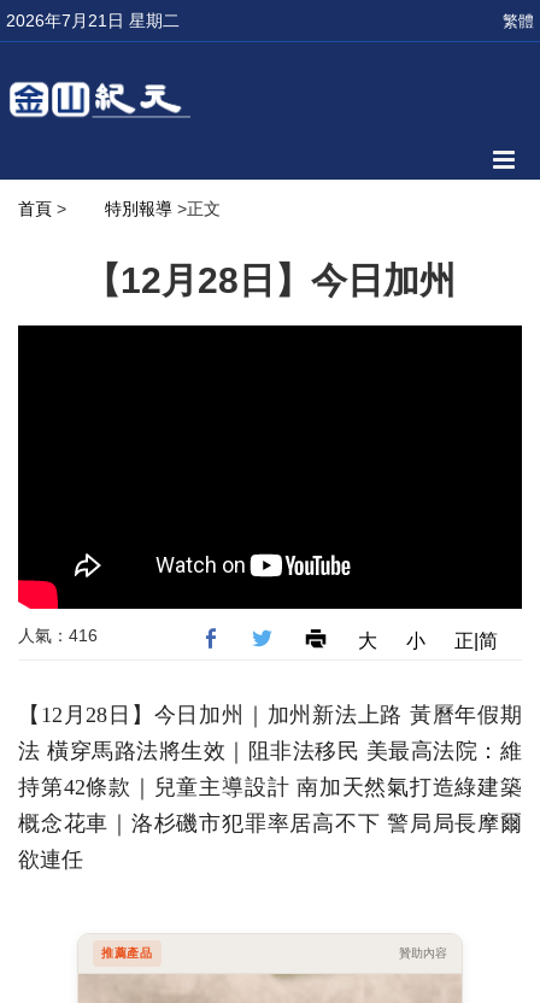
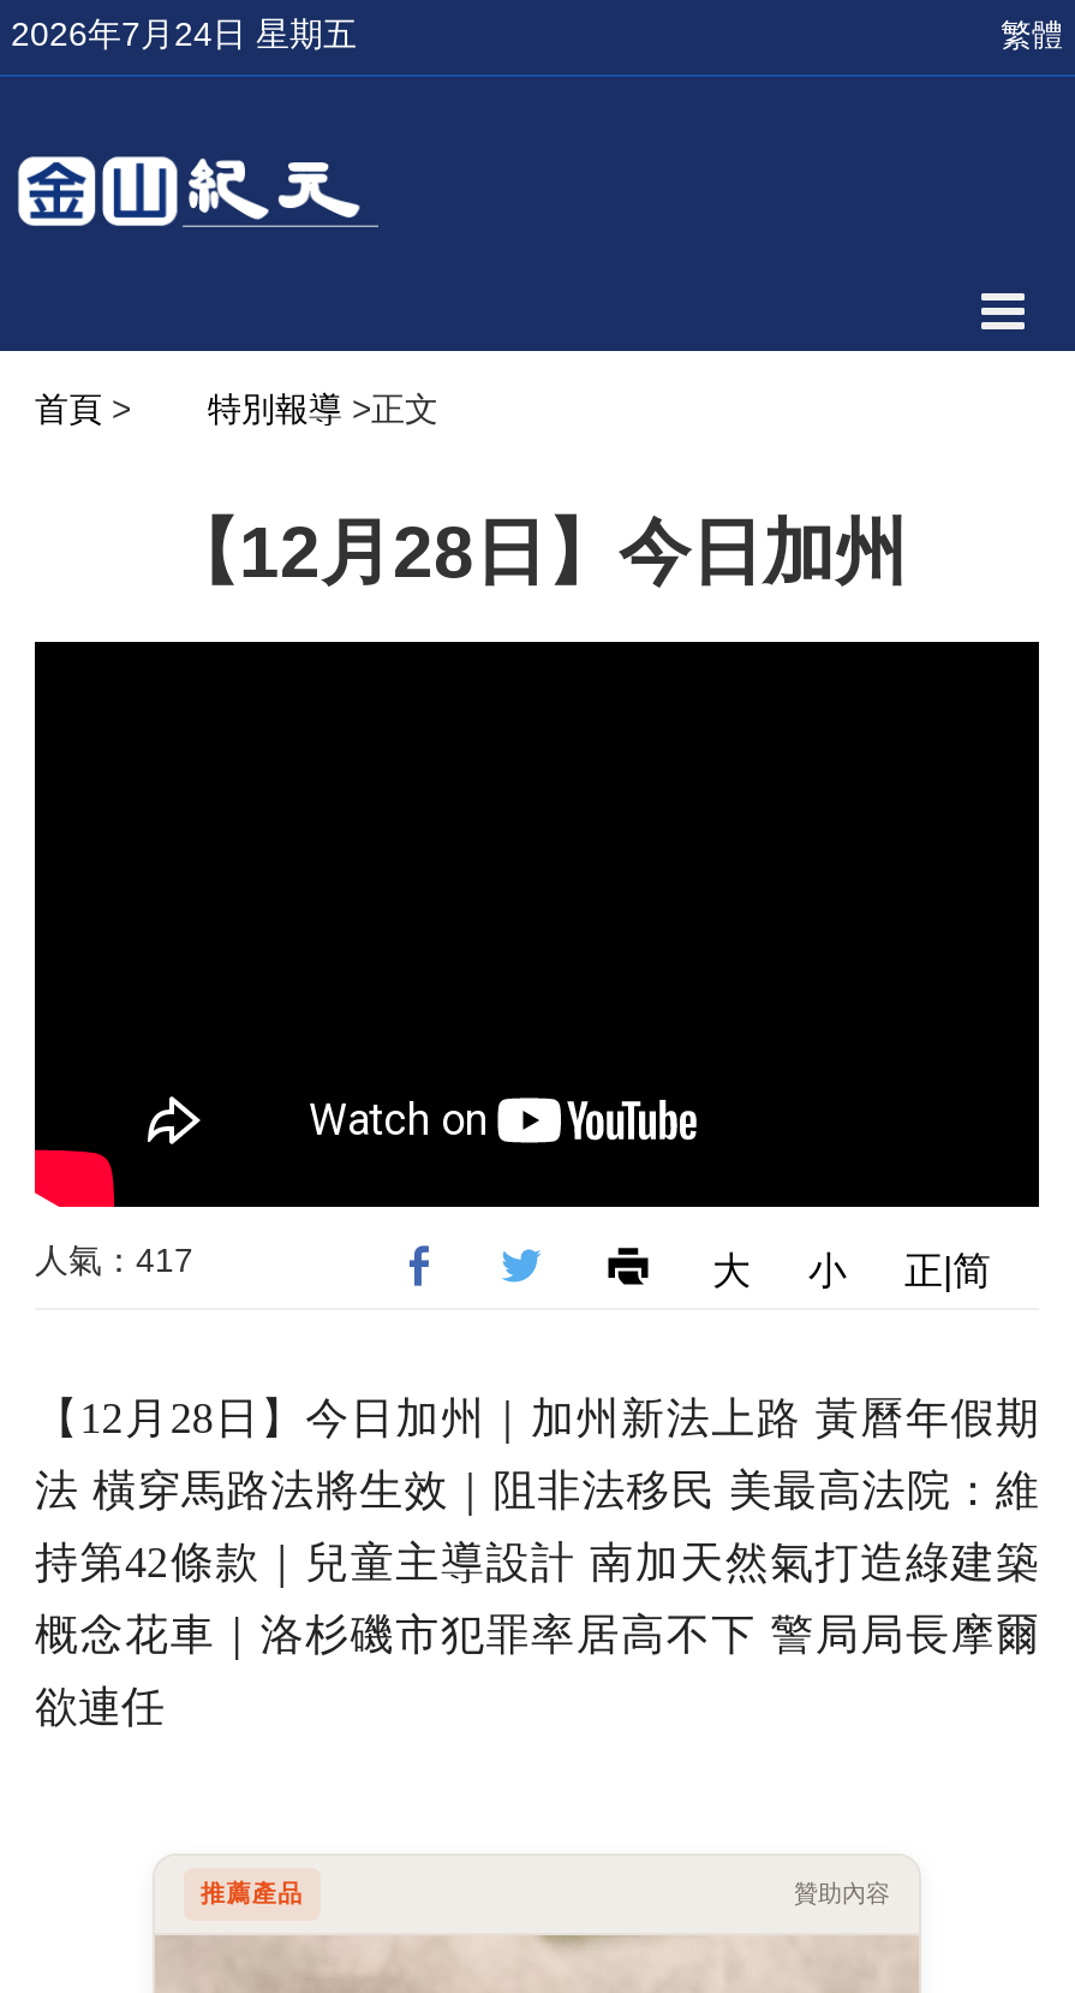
- 2026年7月21日 星期二
+ 2026年7月24日 星期五

- 人氣：416
+ 人氣：417
